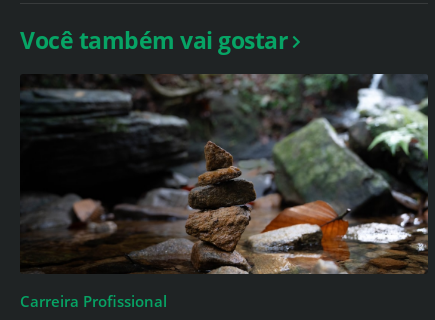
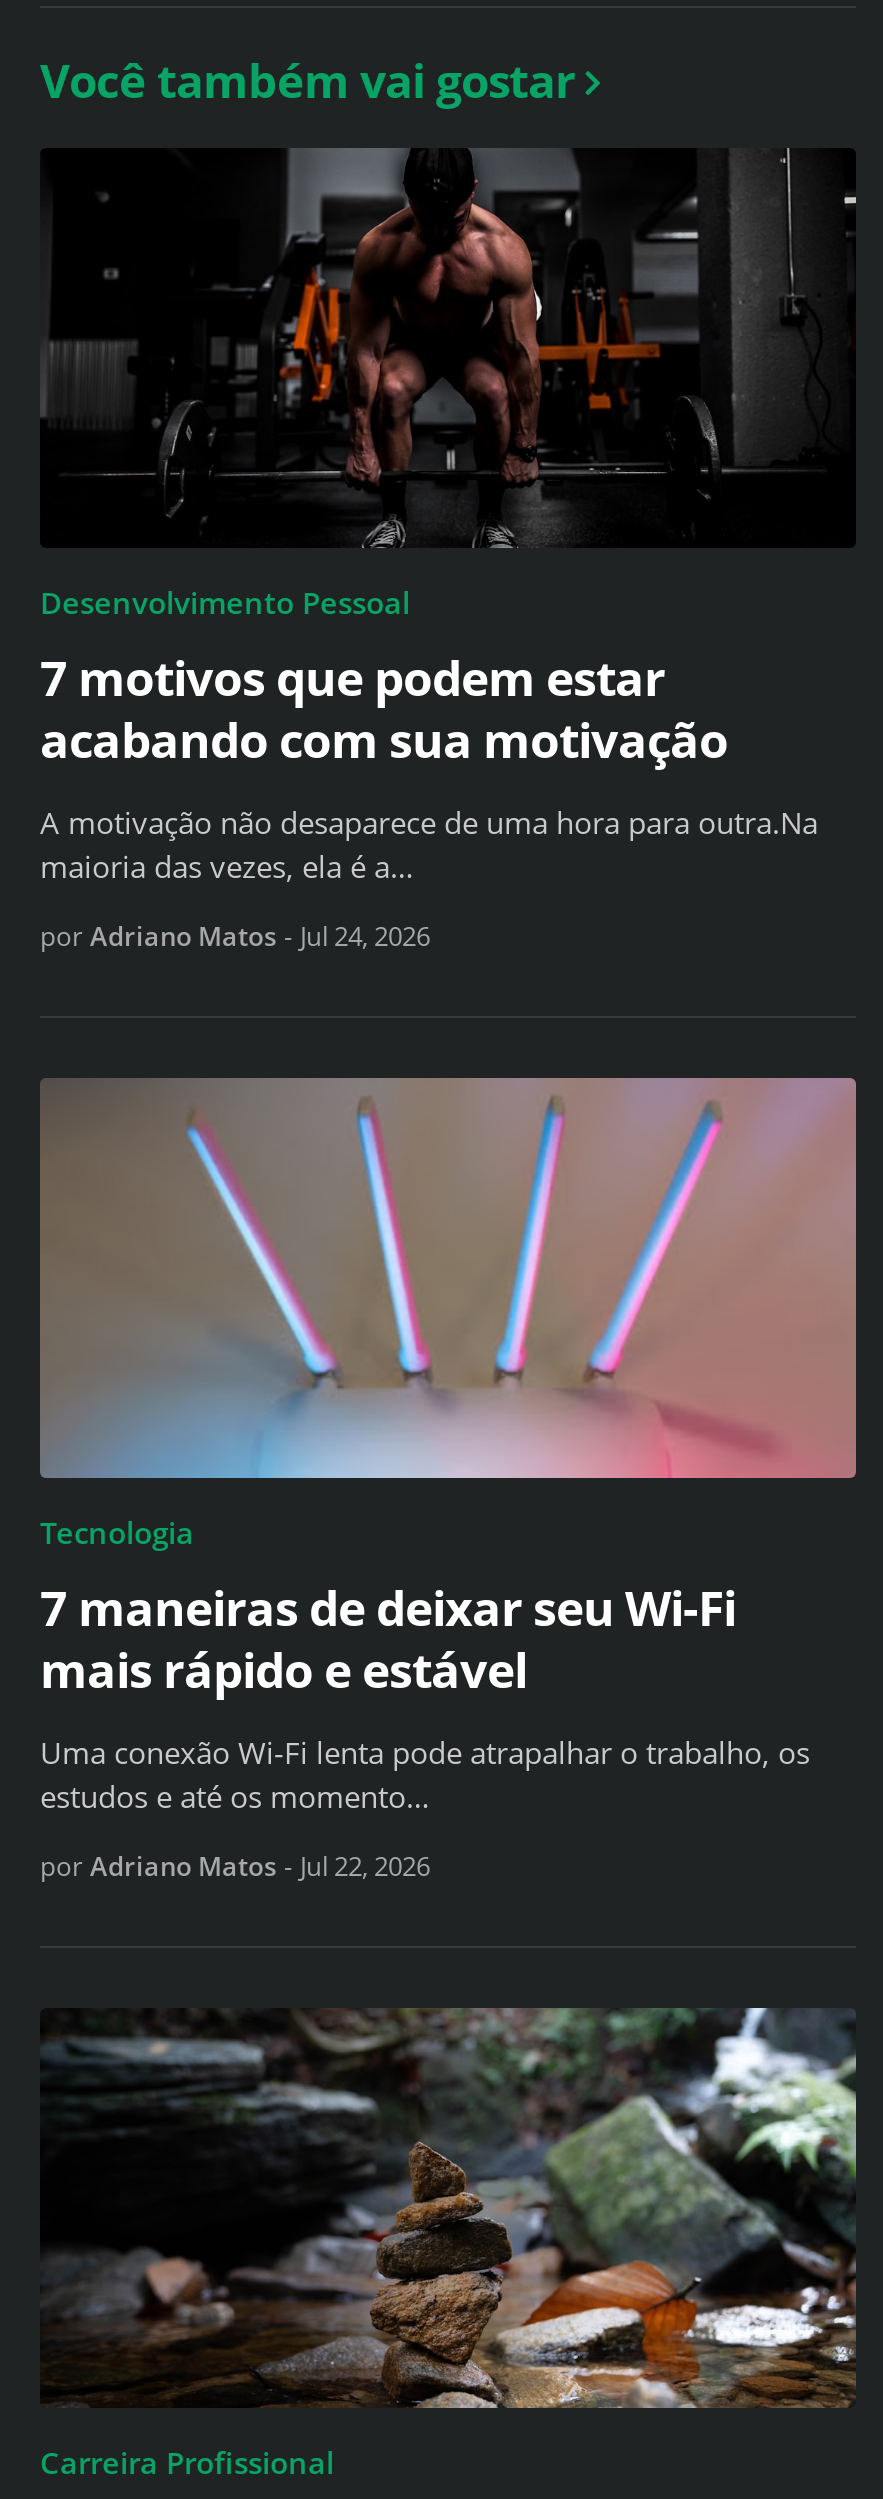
+ [image]
+ Tecnologia
+ 7 maneiras de deixar seu Wi-Fi
+ mais rápido e estável
+ Uma conexão Wi-Fi lenta pode atrapalhar o trabalho, os
+ estudos e até os momento…
+ por Adriano Matos - Jul 22, 2026

+ [image]
+ Desenvolvimento Pessoal
+ 7 motivos que podem estar
+ acabando com sua motivação
+ A motivação não desaparece de uma hora para outra.Na
+ maioria das vezes, ela é a…
+ por Adriano Matos - Jul 24, 2026
